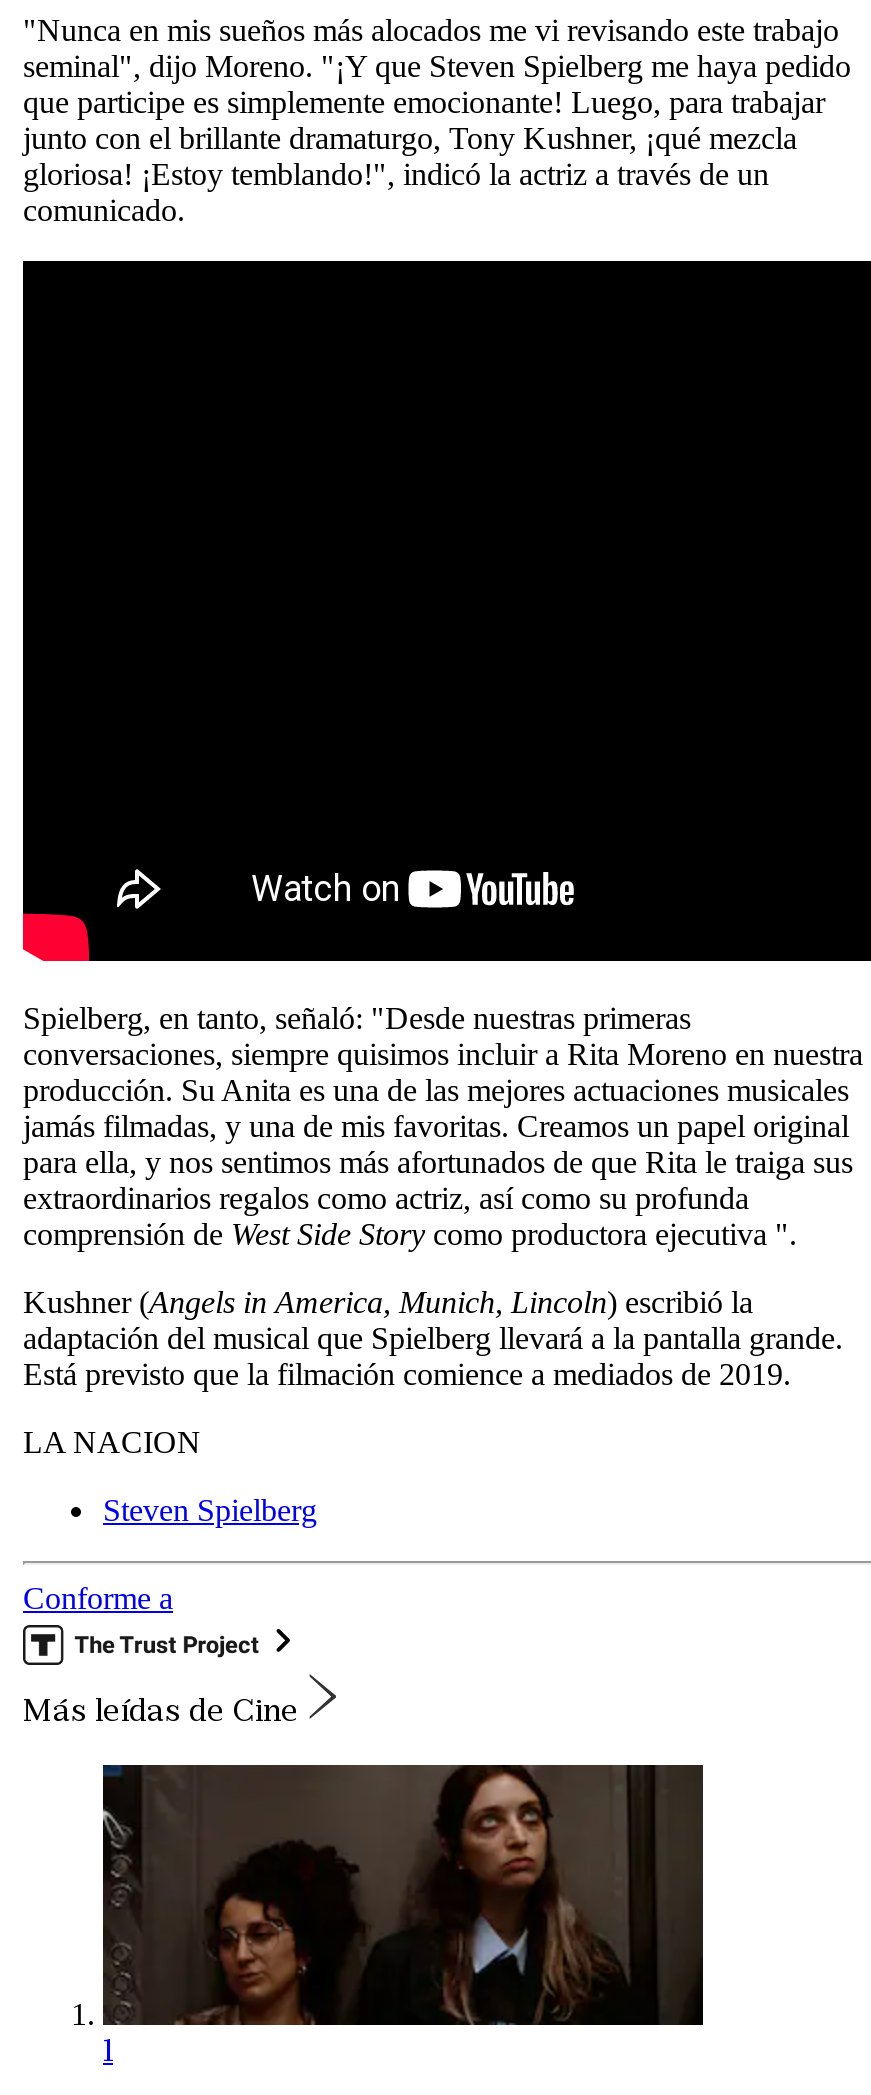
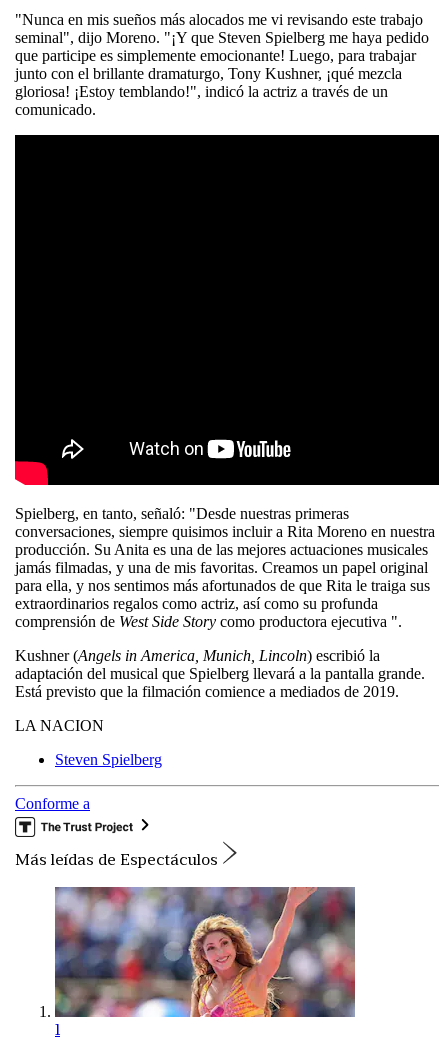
- Más leídas de Cine
+ Más leídas de Espectáculos

- [image]
+ [image]
